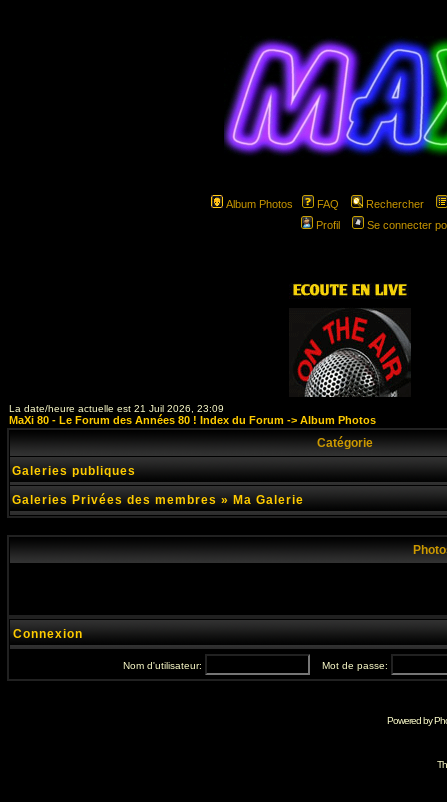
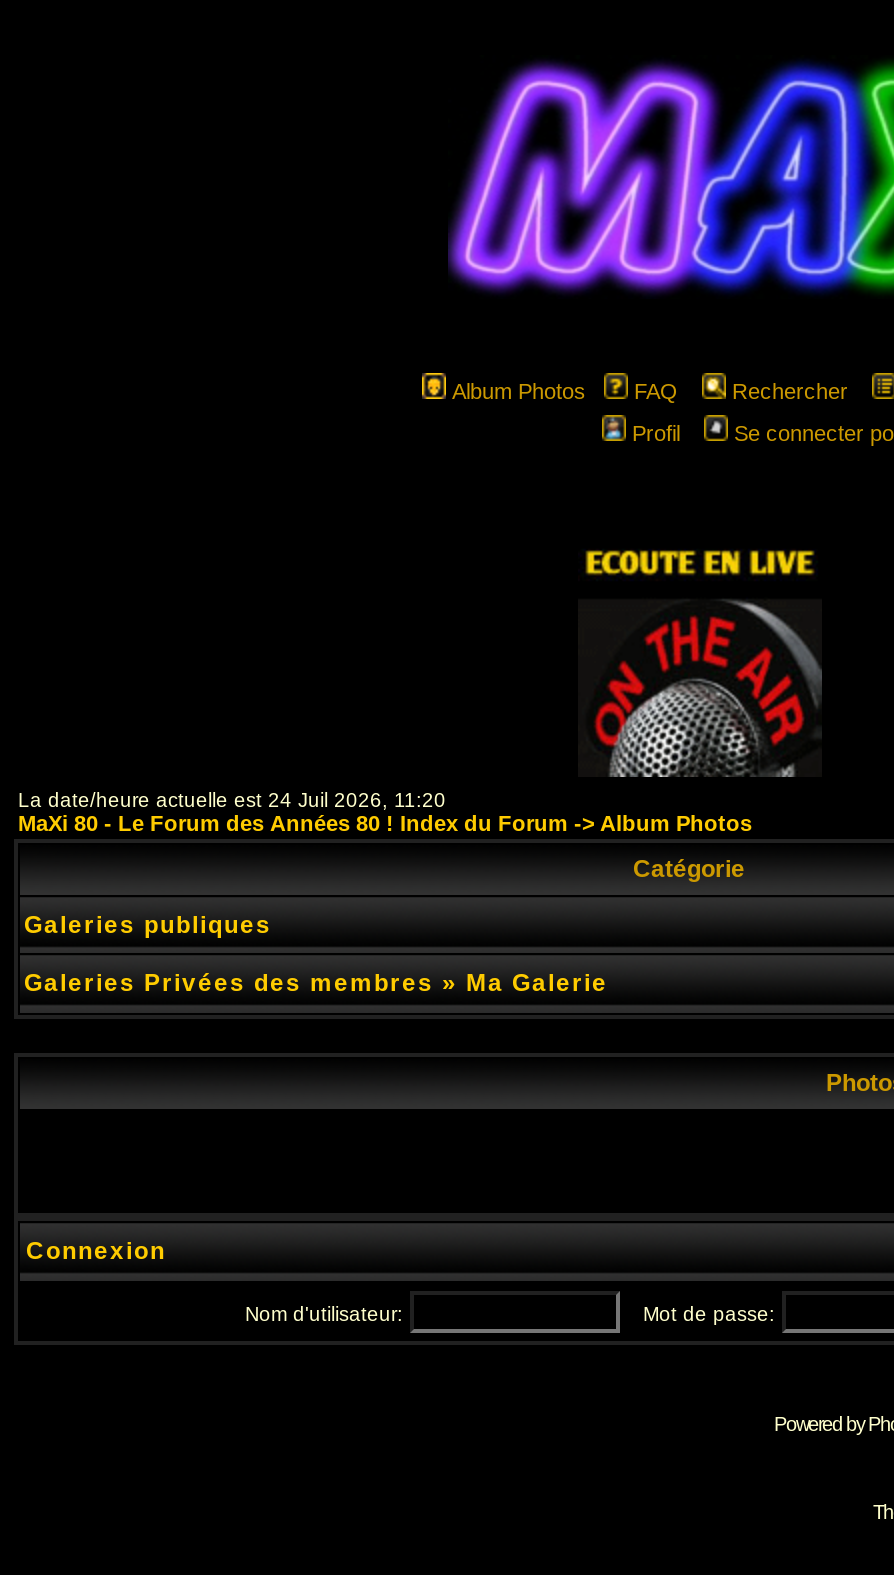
- La date/heure actuelle est 21 Juil 2026, 23:09
+ La date/heure actuelle est 24 Juil 2026, 11:20
